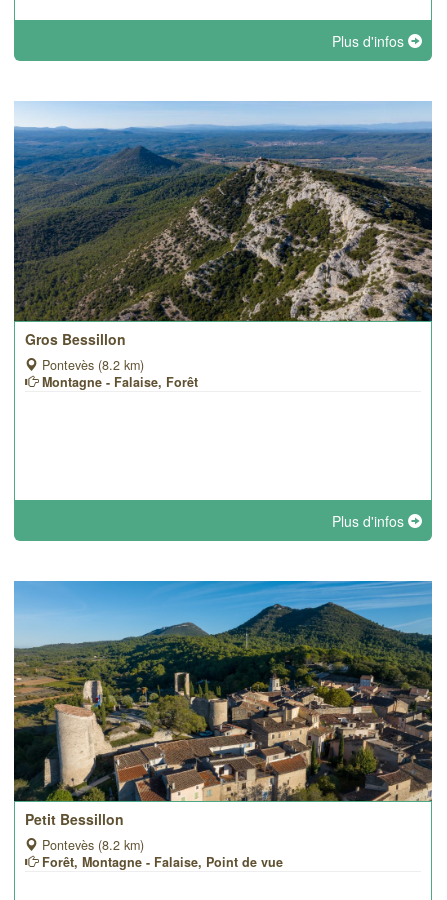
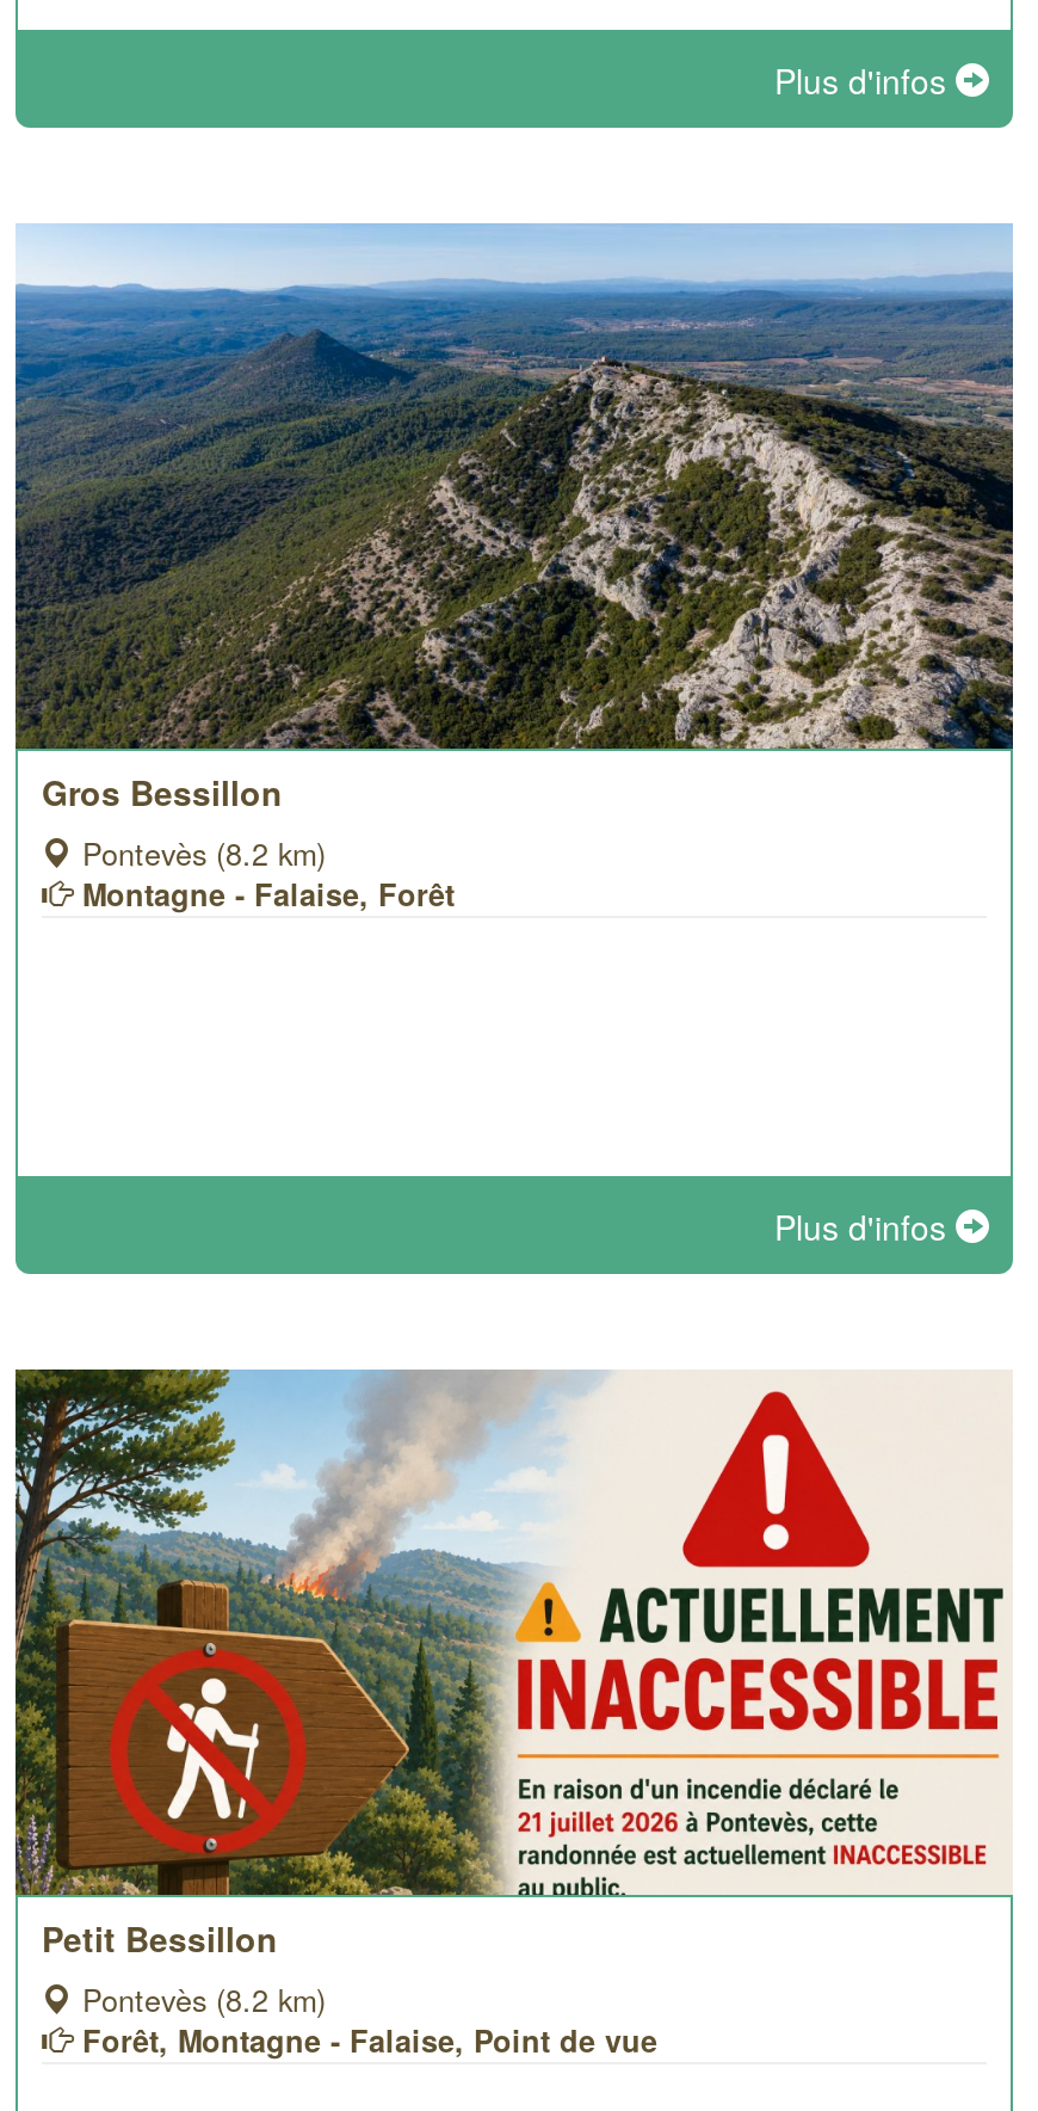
- [image]
+ [image]
